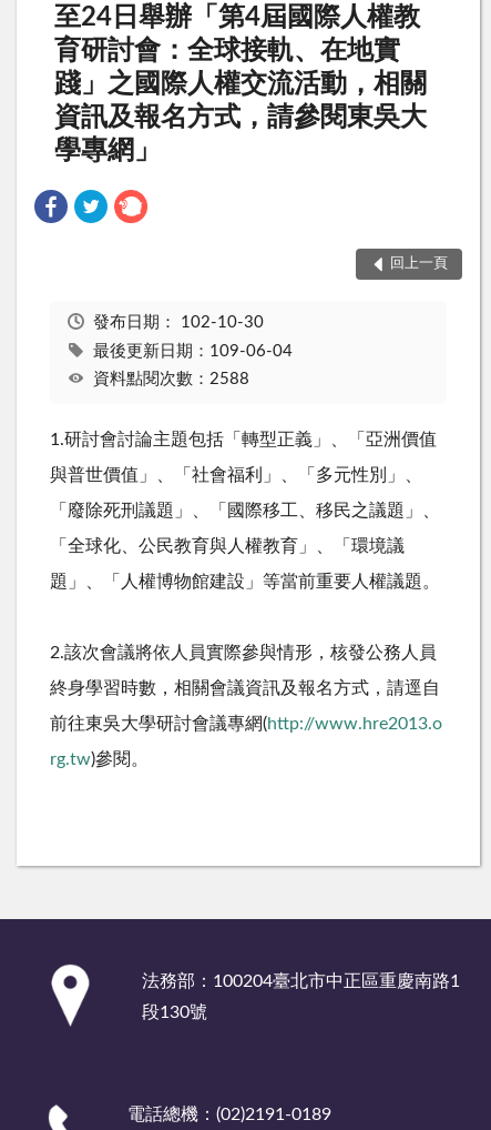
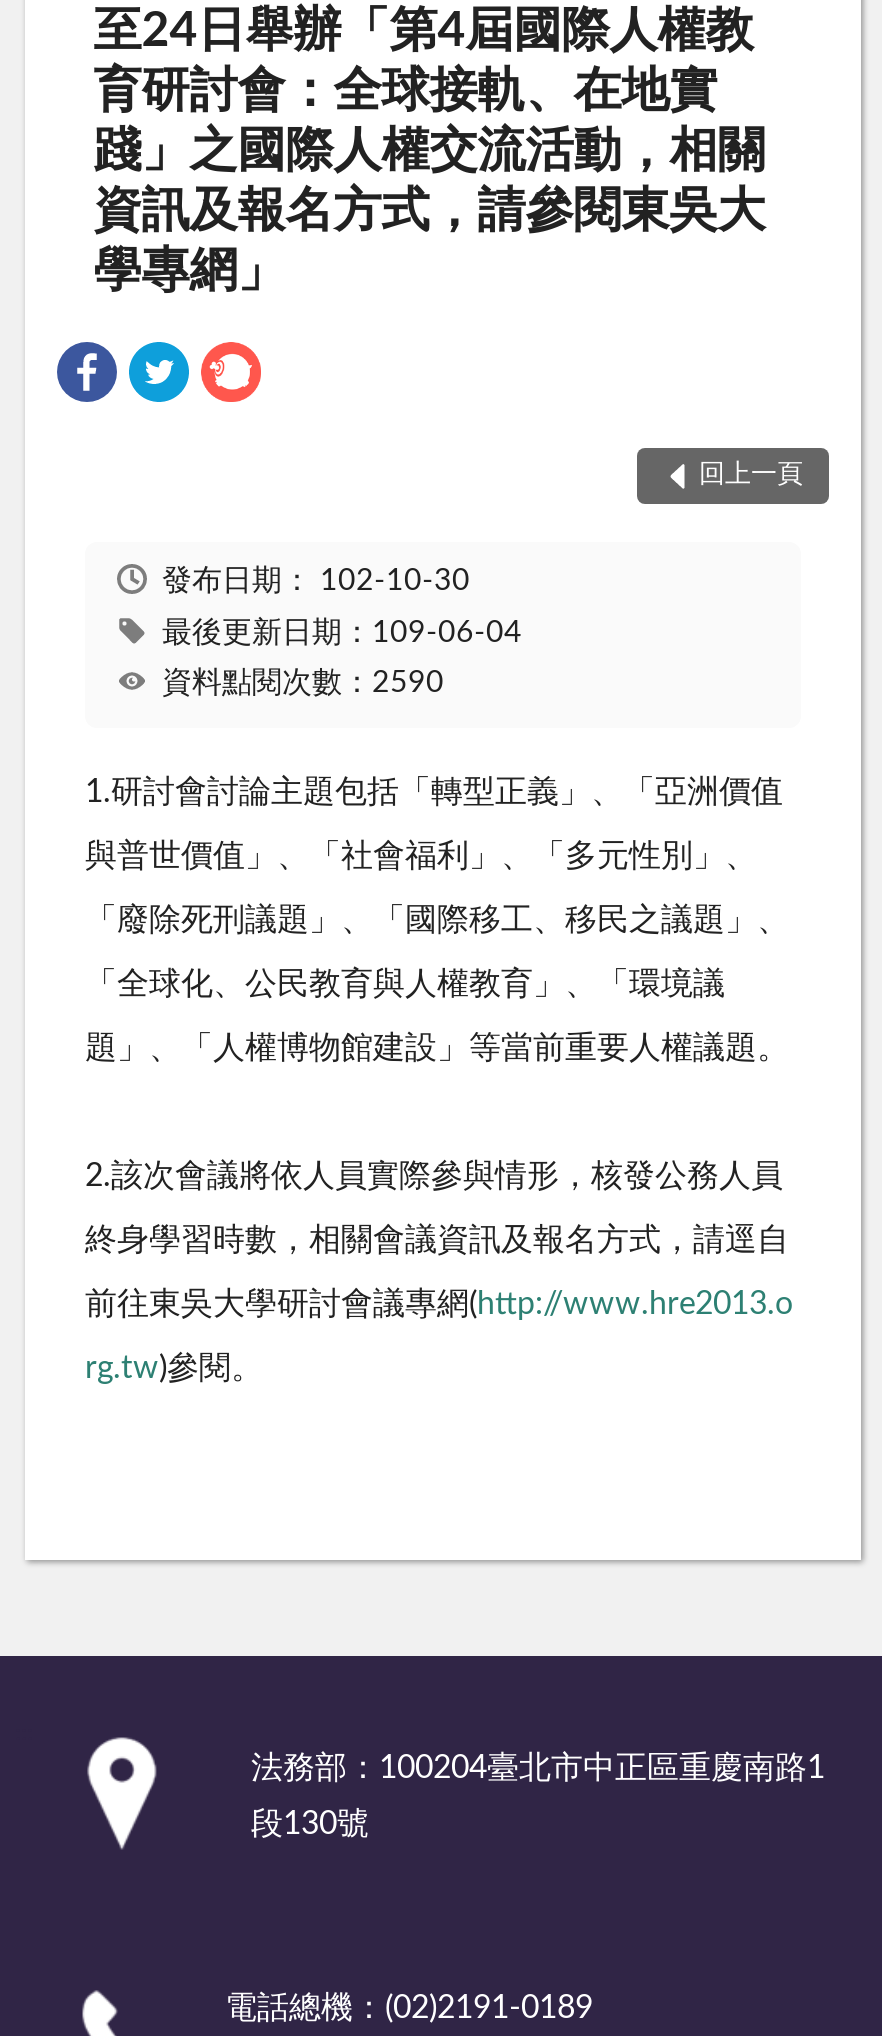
- 資料點閱次數：2588
+ 資料點閱次數：2590
